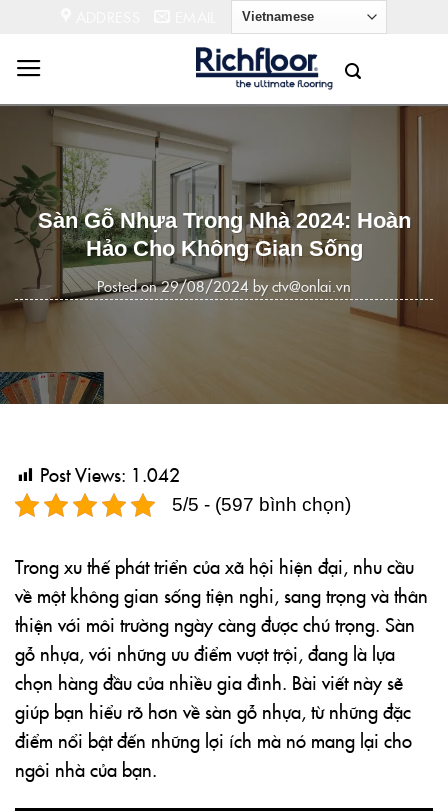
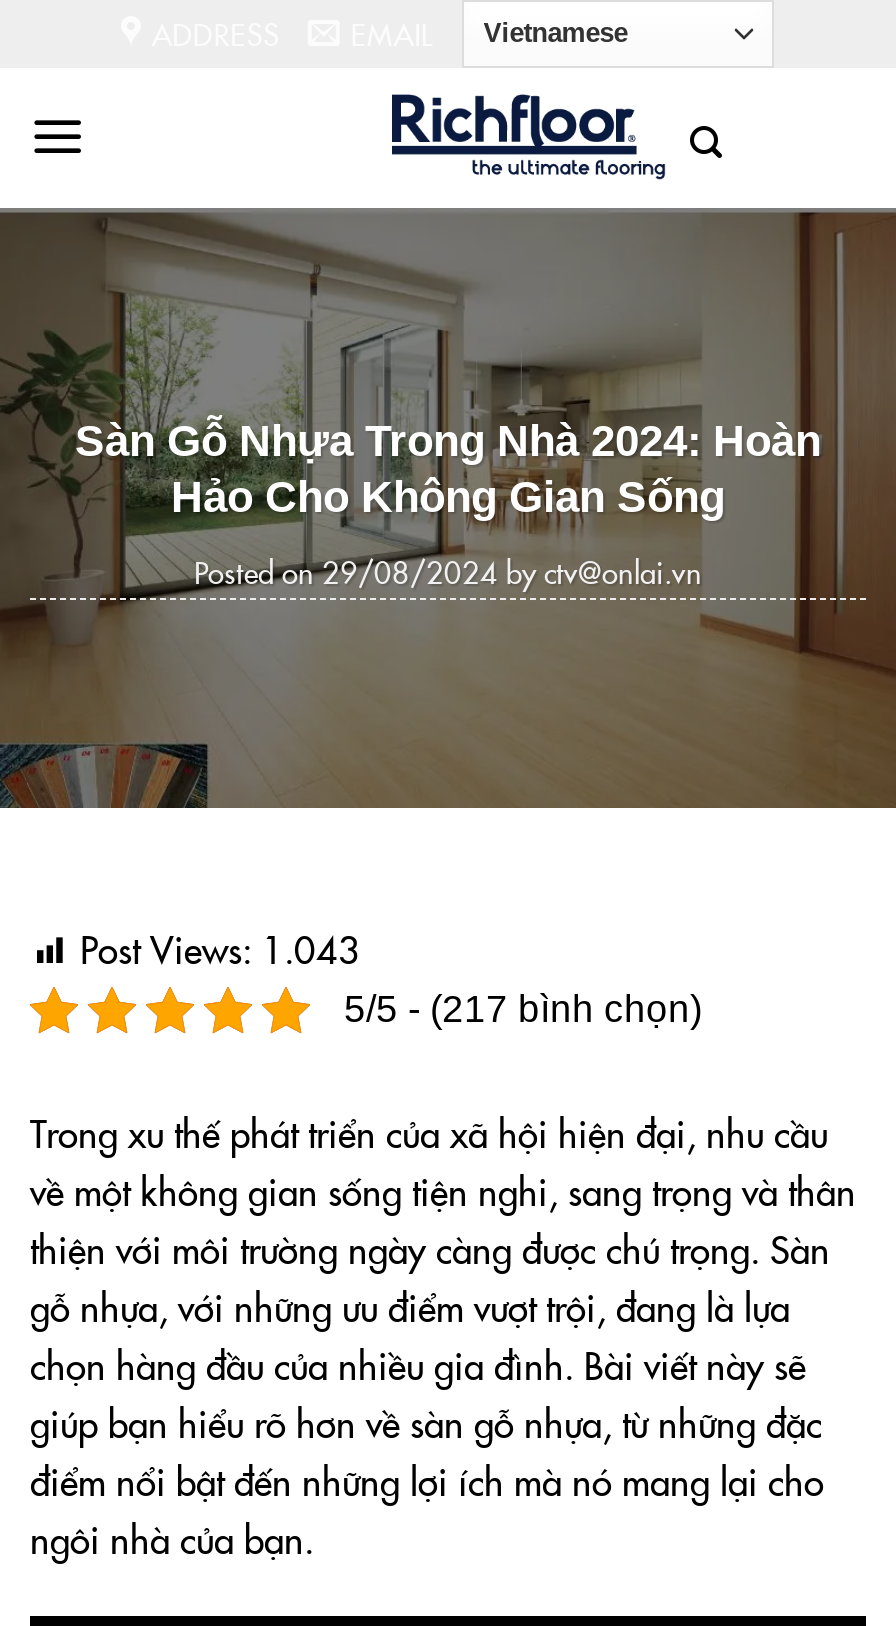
- Post Views: 1.042
+ Post Views: 1.043

- 5/5 - (597 bình chọn)
+ 5/5 - (217 bình chọn)
